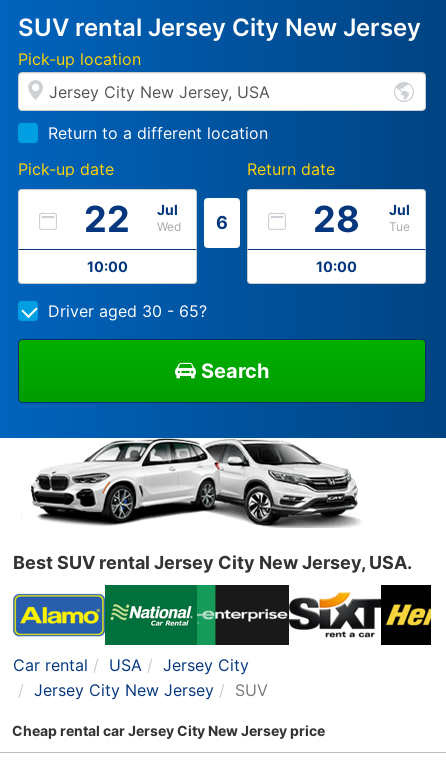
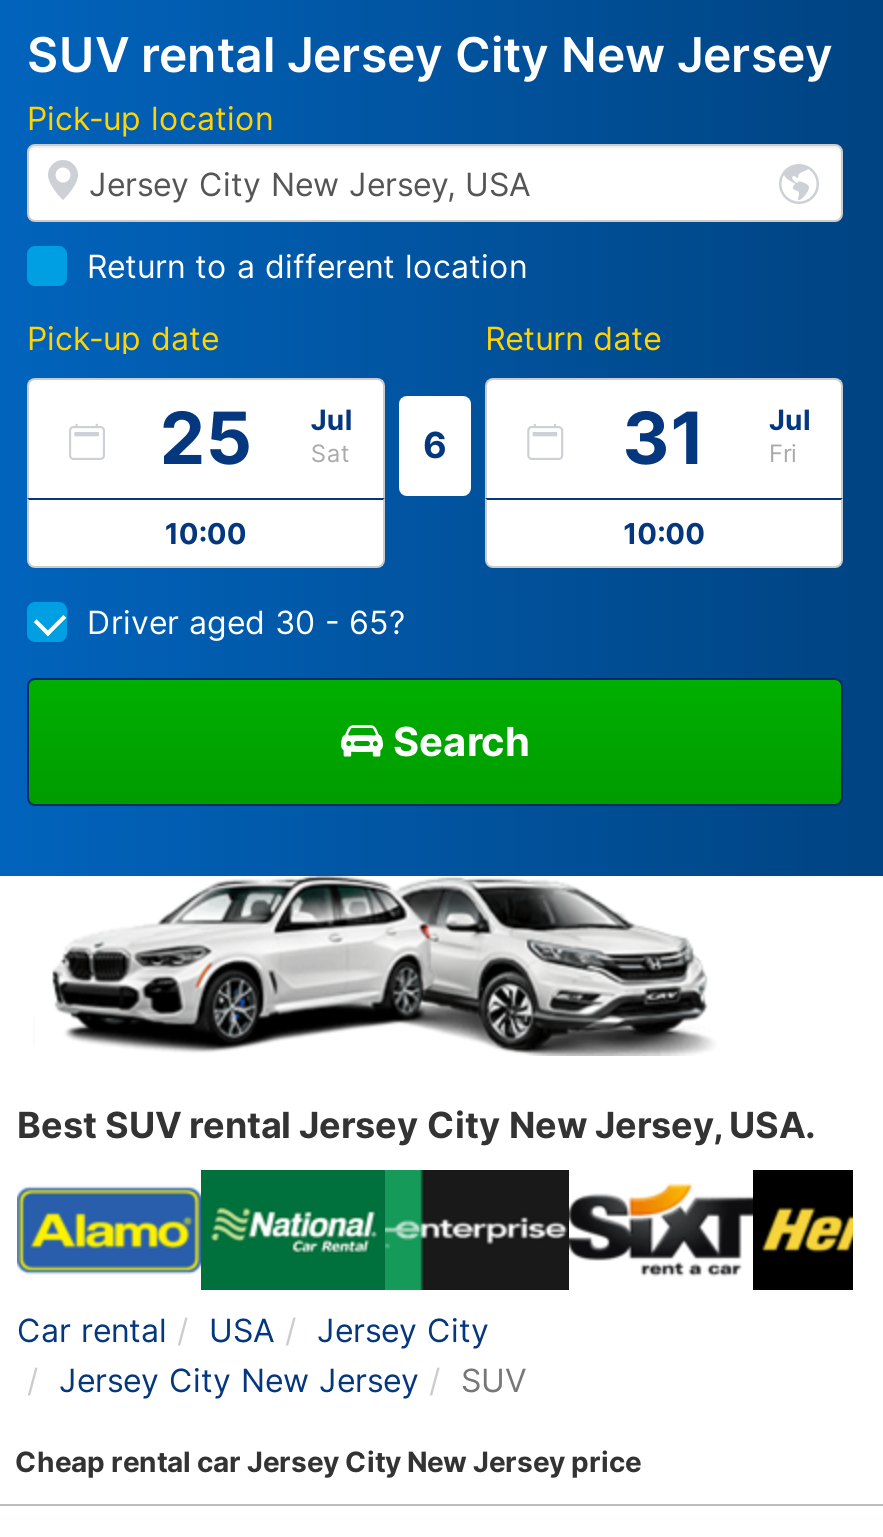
- 22
+ 25

- 28
+ 31

- Wed
+ Sat

- Tue
+ Fri
